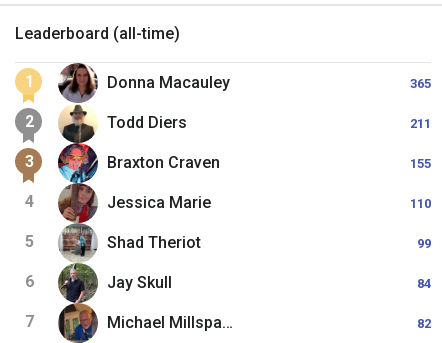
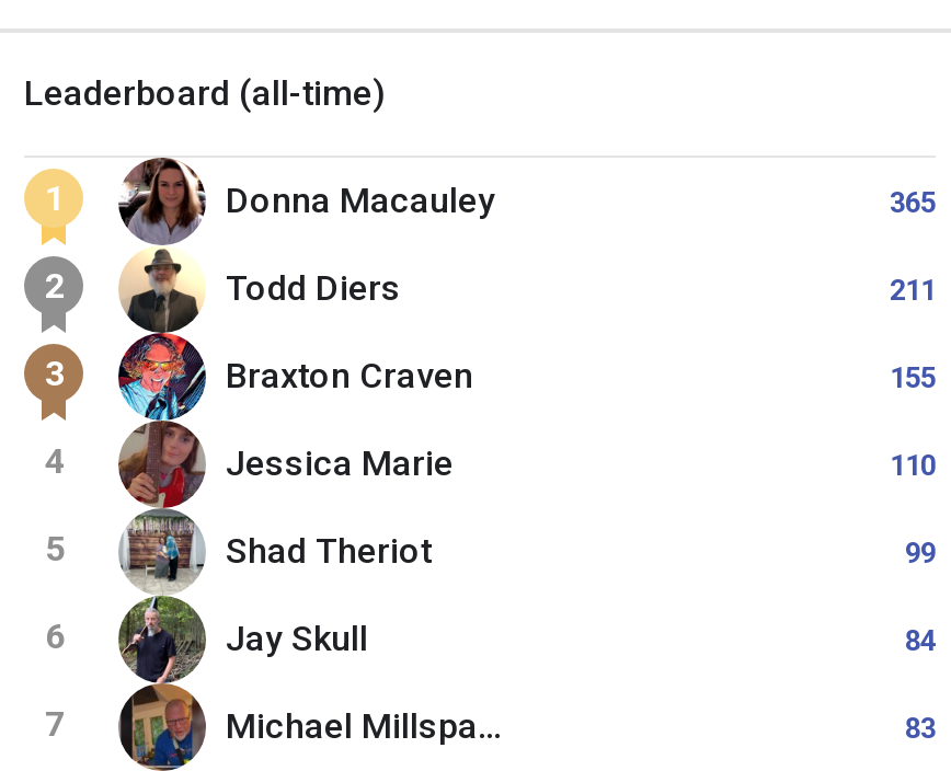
- 82
+ 83
